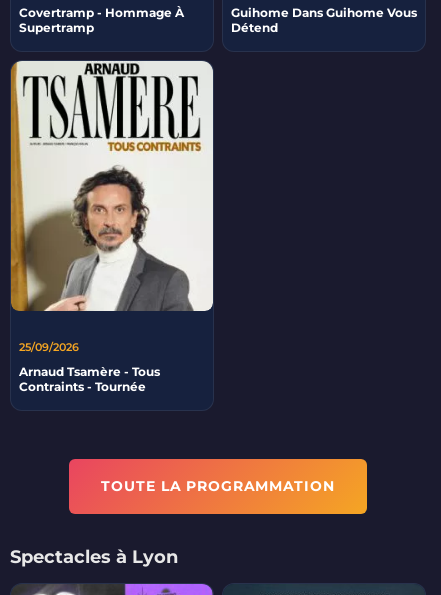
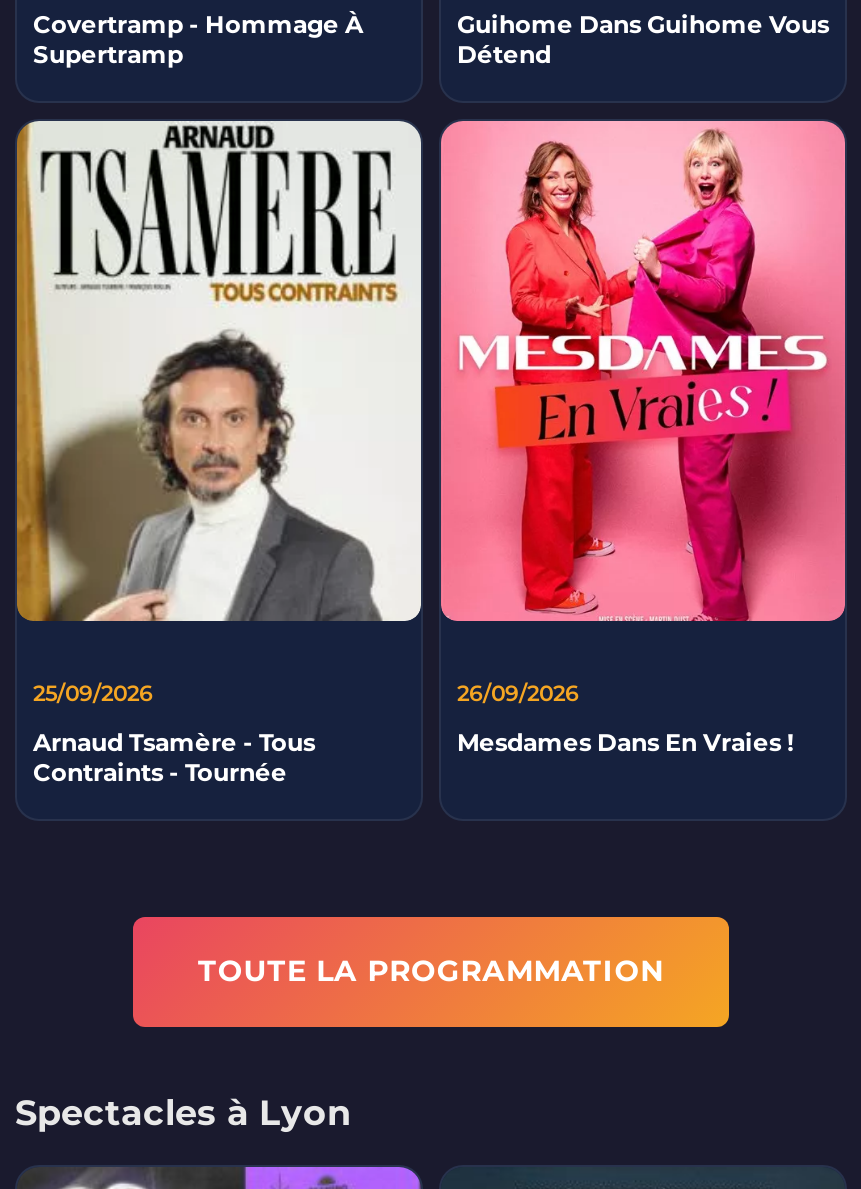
+ [image]
+ 26/09/2026
+ Mesdames Dans En Vraies !
